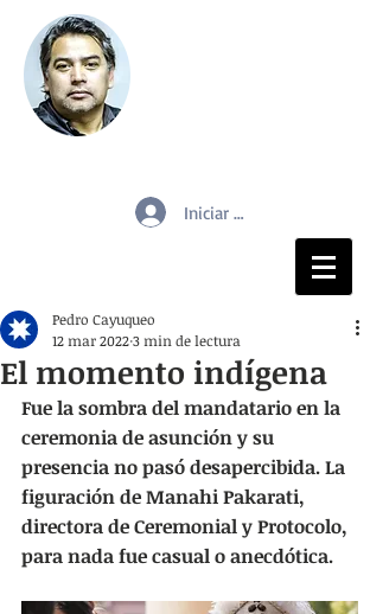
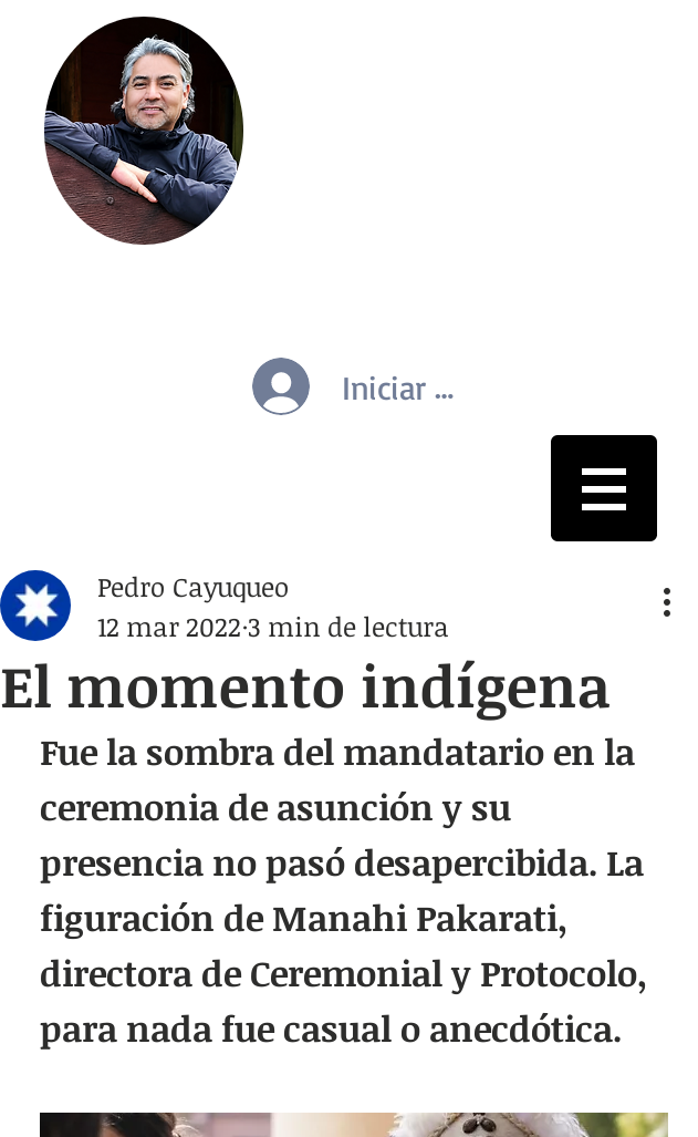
- [image]
+ [image]
